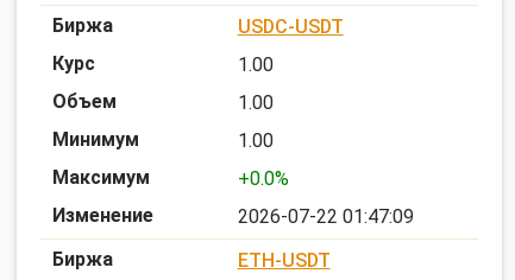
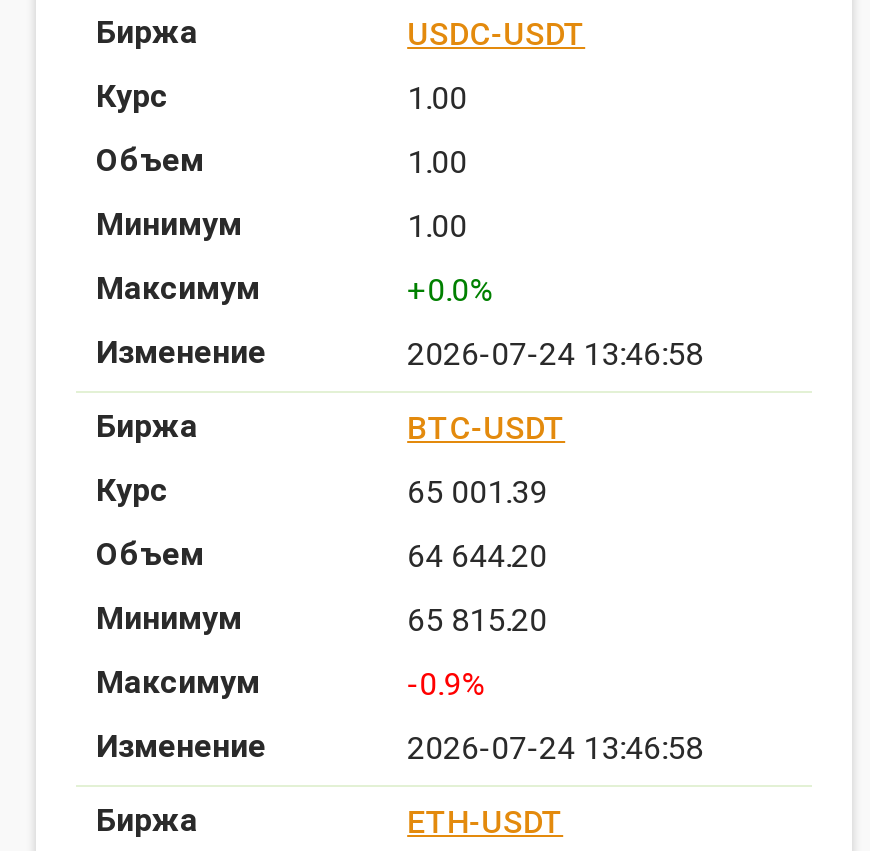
- 2026-07-22 01:47:09
+ 2026-07-24 13:46:58
+ BTC-USDT
+ 65 001.39
+ 64 644.20
+ 65 815.20
+ -0.9%
+ 2026-07-24 13:46:58
